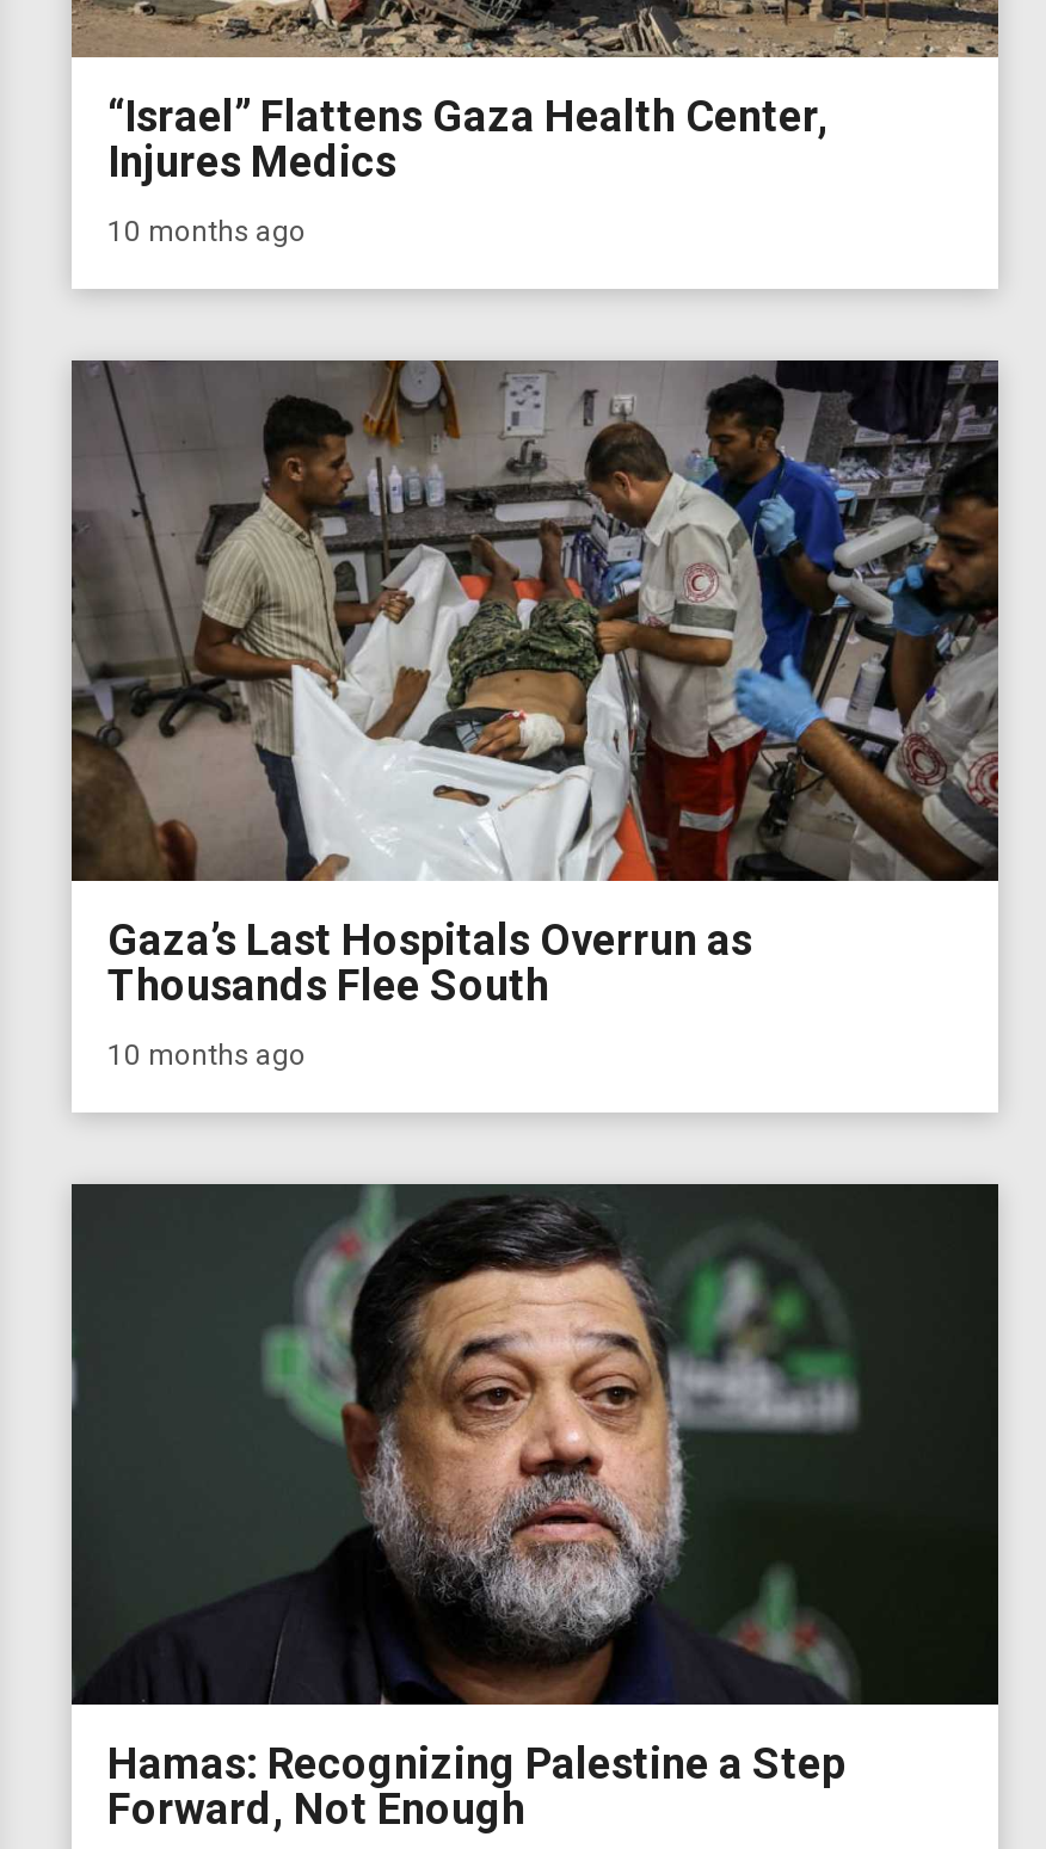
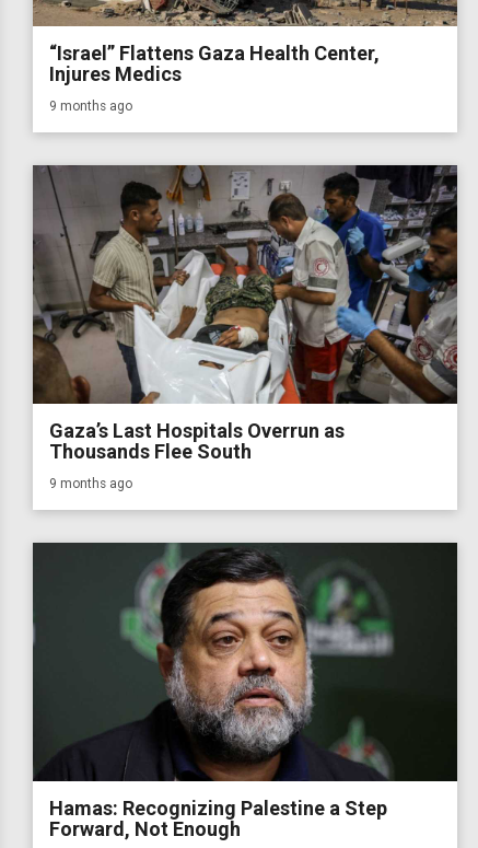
- 10 months ago
+ 9 months ago

- 10 months ago
+ 9 months ago
